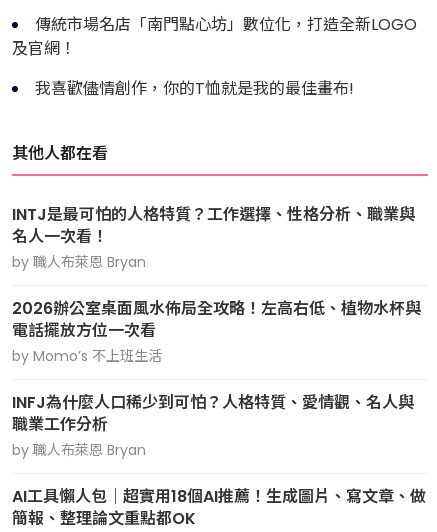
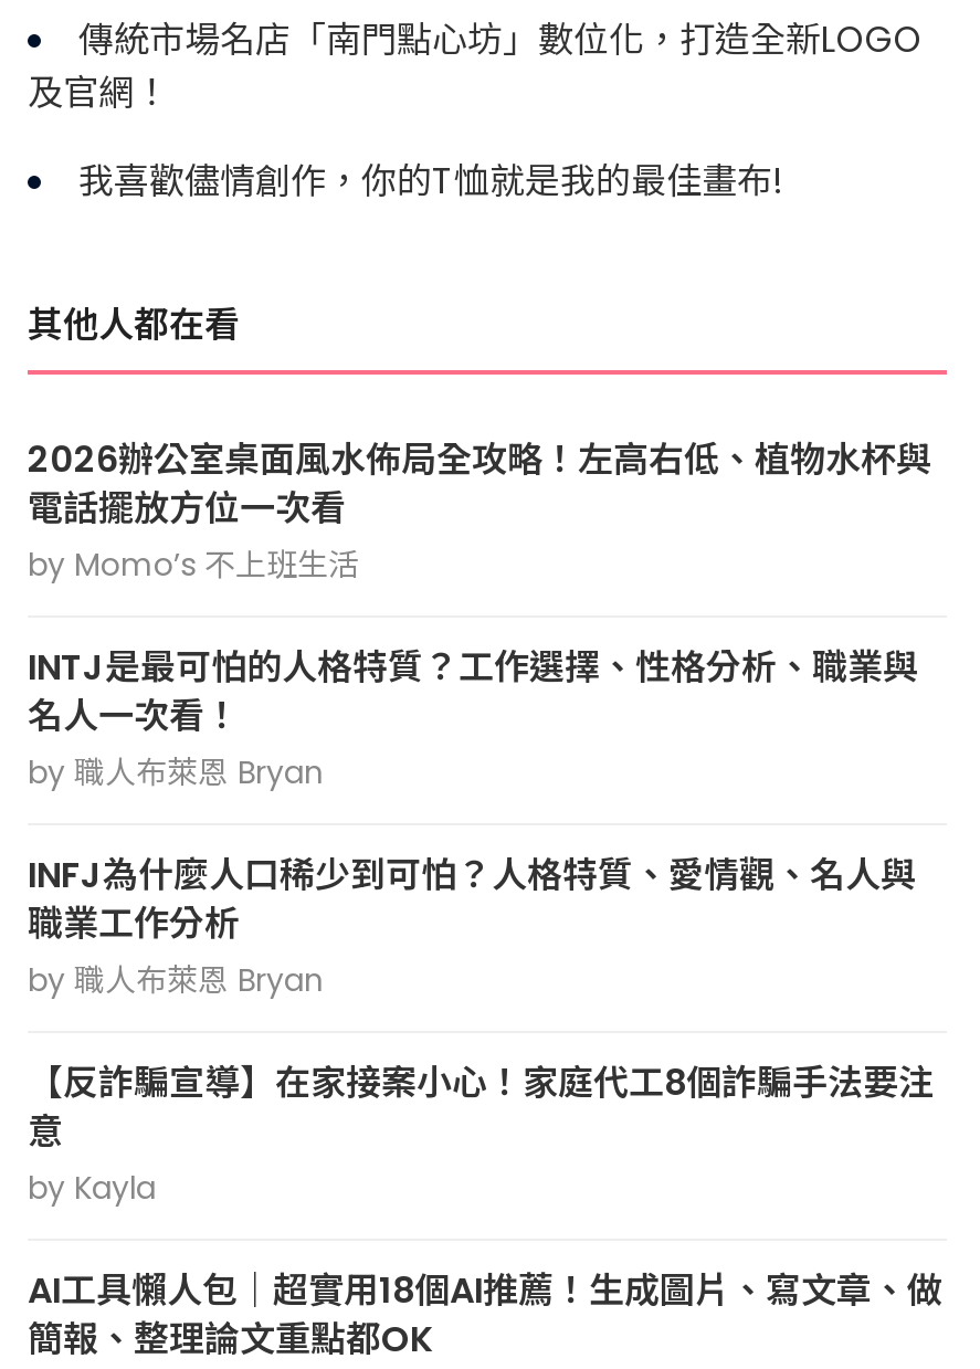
moved up: 2026辦公室桌面風水佈局全攻略！左高右低、植物水杯與 | 電話擺放方位一次看 | by Momo’s 不上班生活

+ 【反詐騙宣導】在家接案小心！家庭代工8個詐騙手法要注
+ 意
+ by Kayla
